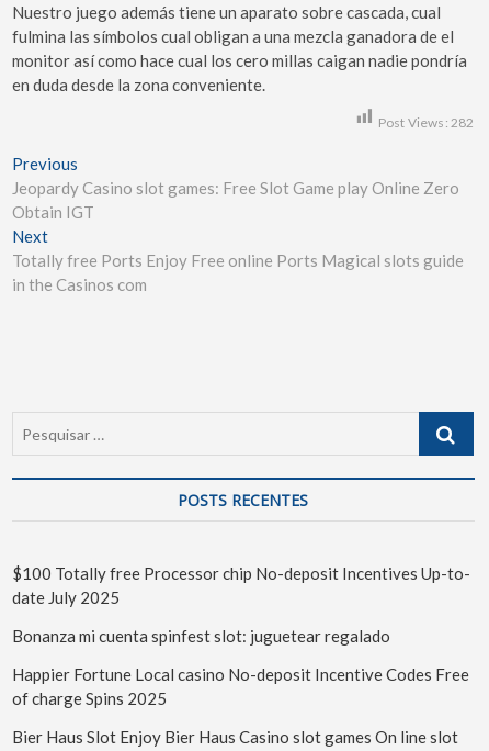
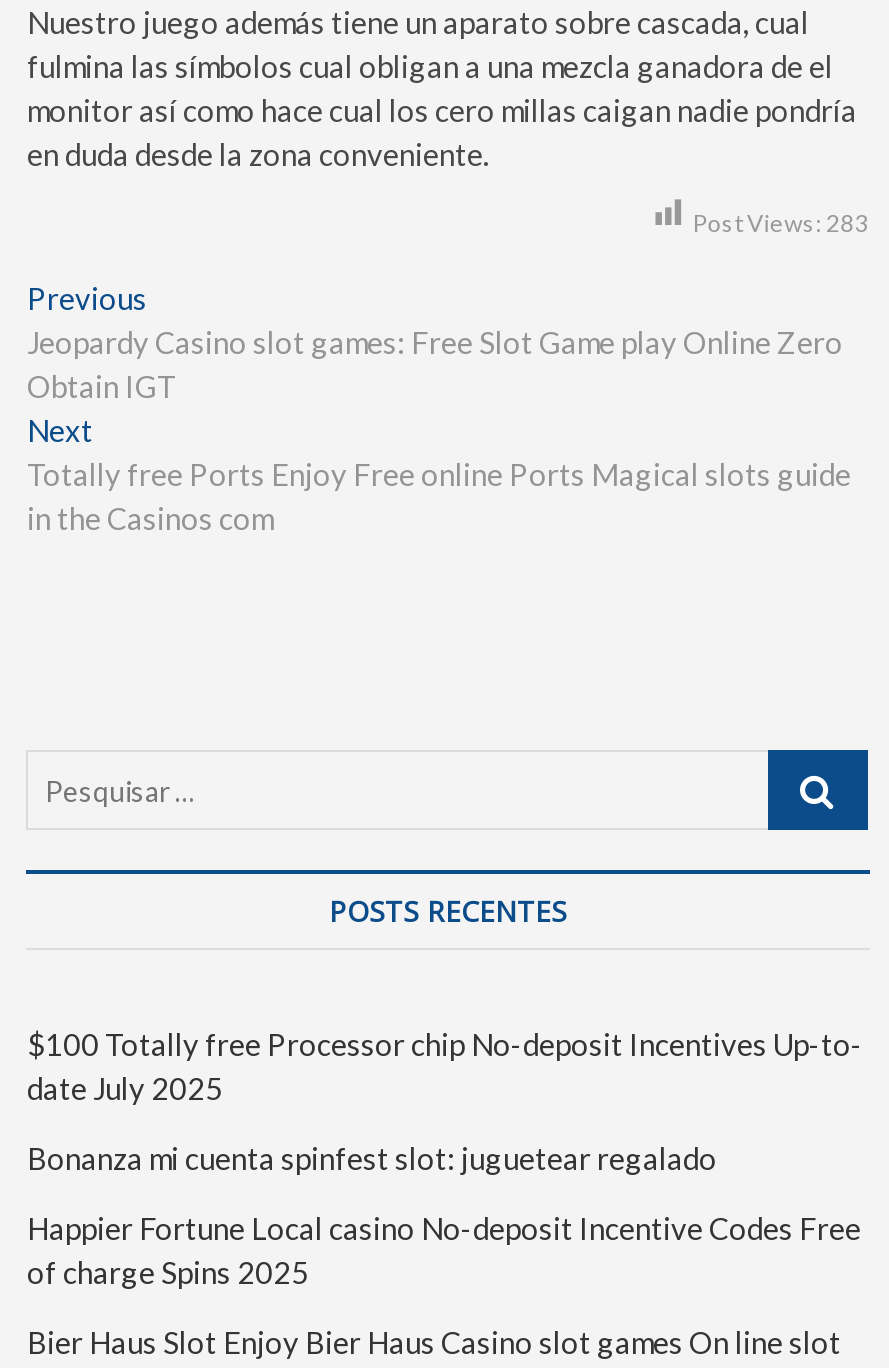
- Post Views: 282
+ Post Views: 283
